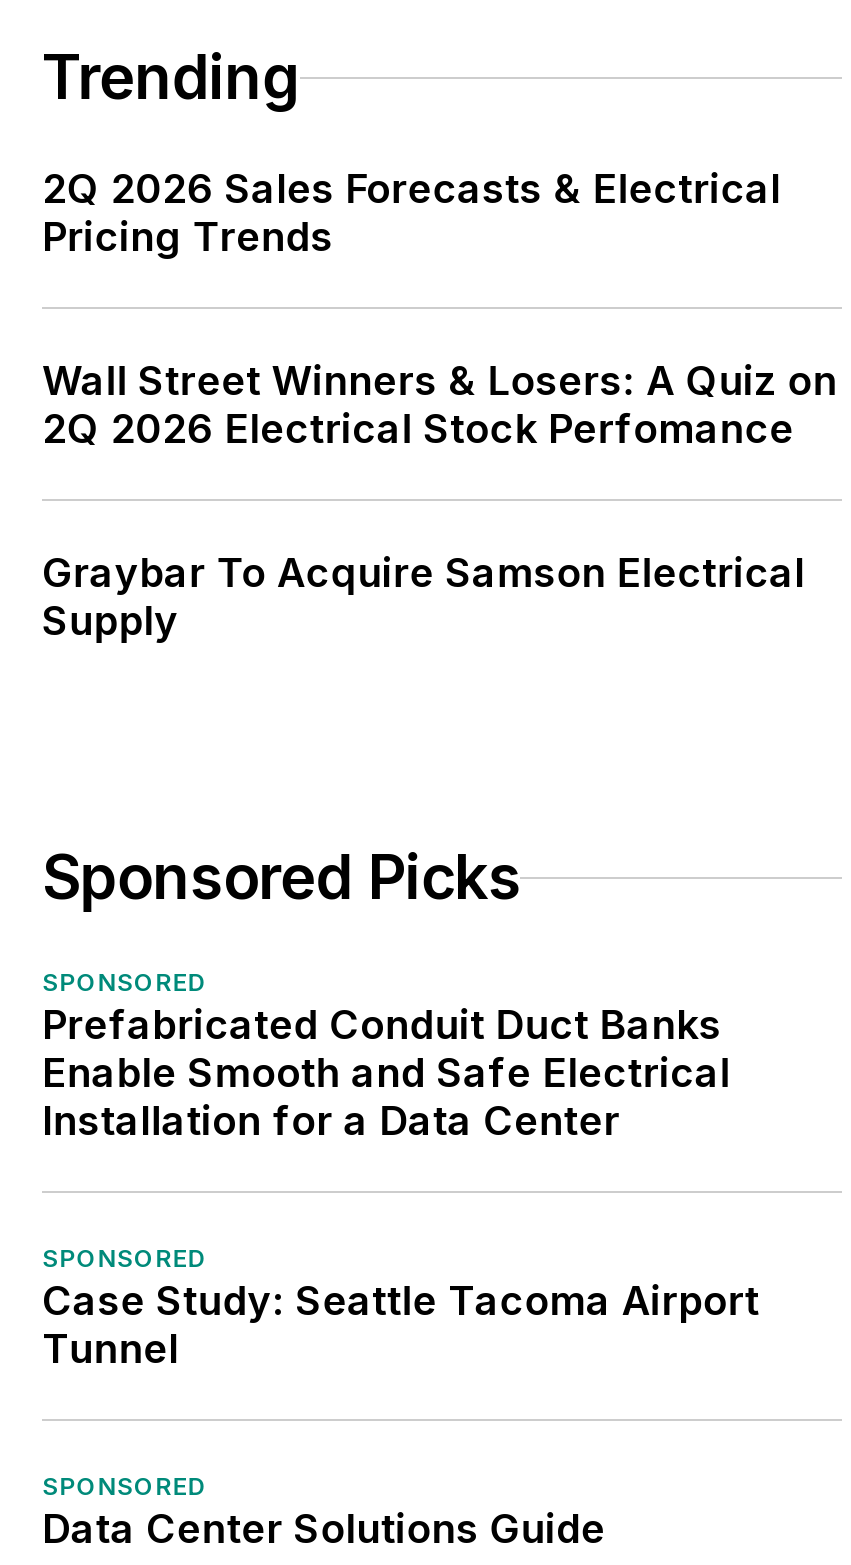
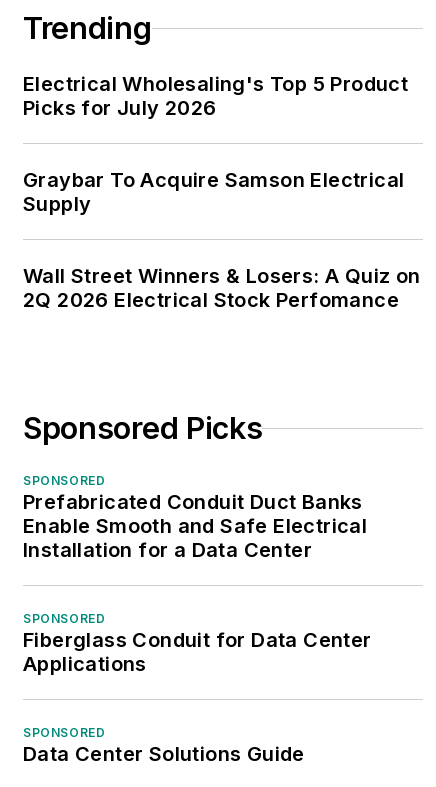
- 2Q 2026 Sales Forecasts & Electrical
- Pricing Trends
+ Electrical Wholesaling's Top 5 Product
+ Picks for July 2026

moved down: Wall Street Winners & Losers: A Quiz on | 2Q 2026 Electrical Stock Perfomance

moved up: Graybar To Acquire Samson Electrical | Supply

- Case Study: Seattle Tacoma Airport
- Tunnel
+ Fiberglass Conduit for Data Center
+ Applications
